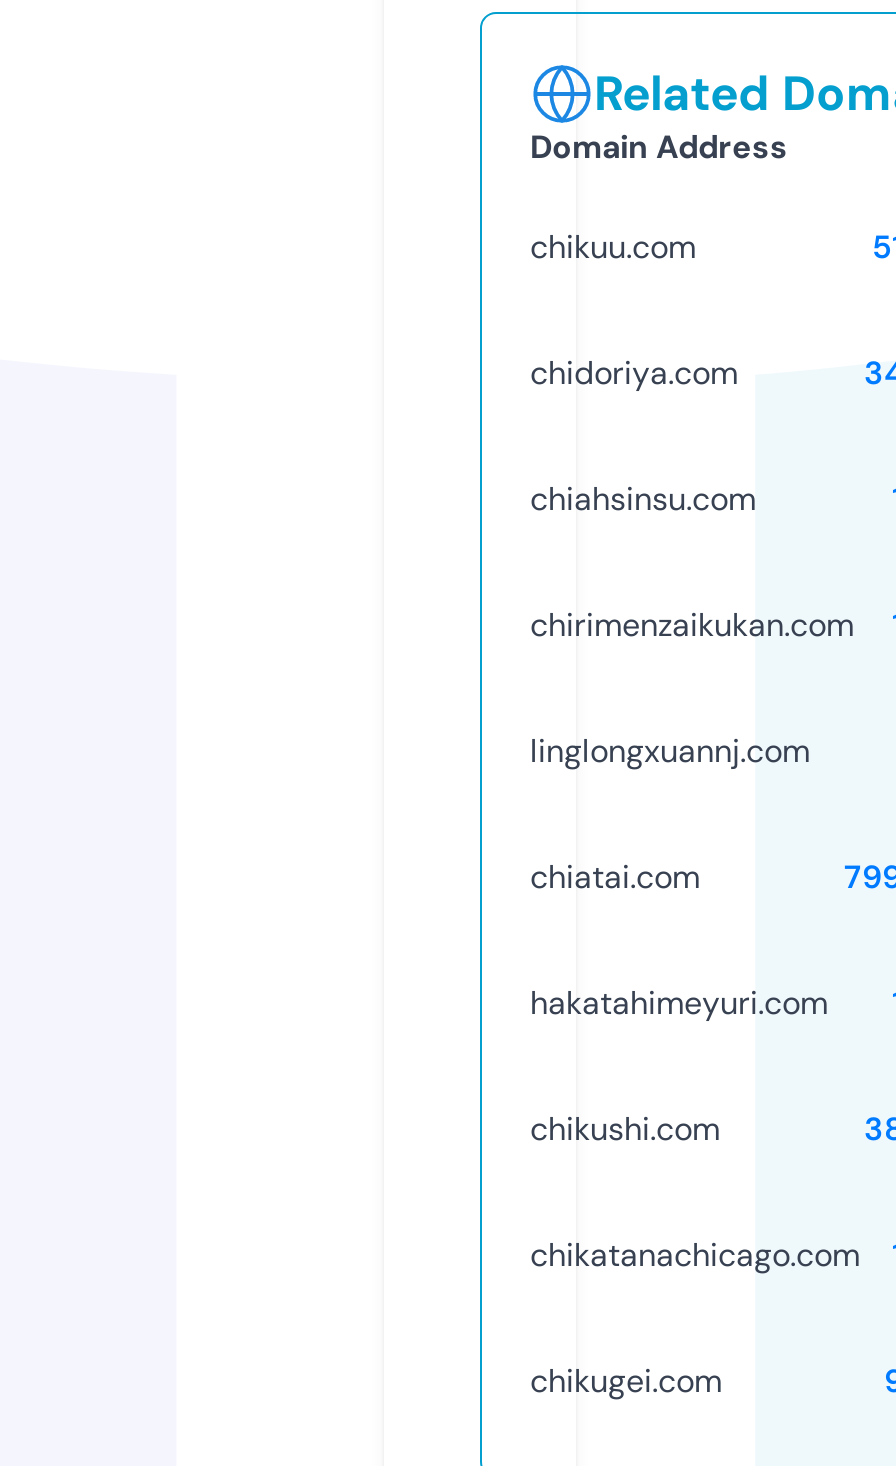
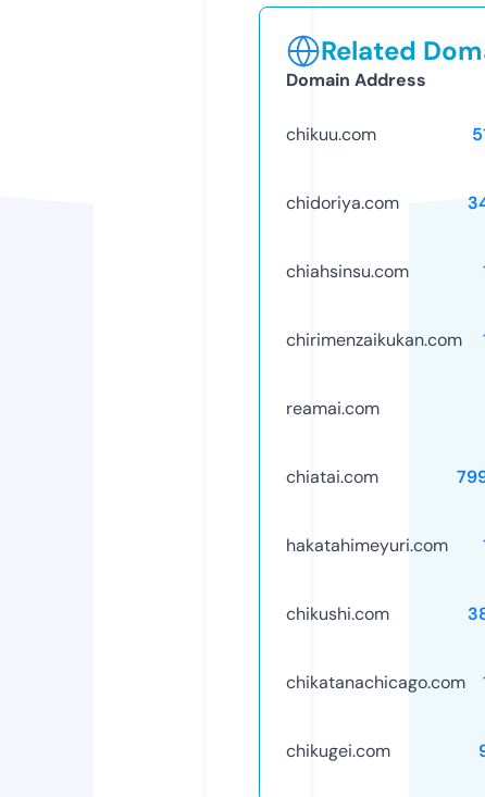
- linglongxuannj.com
+ reamai.com
